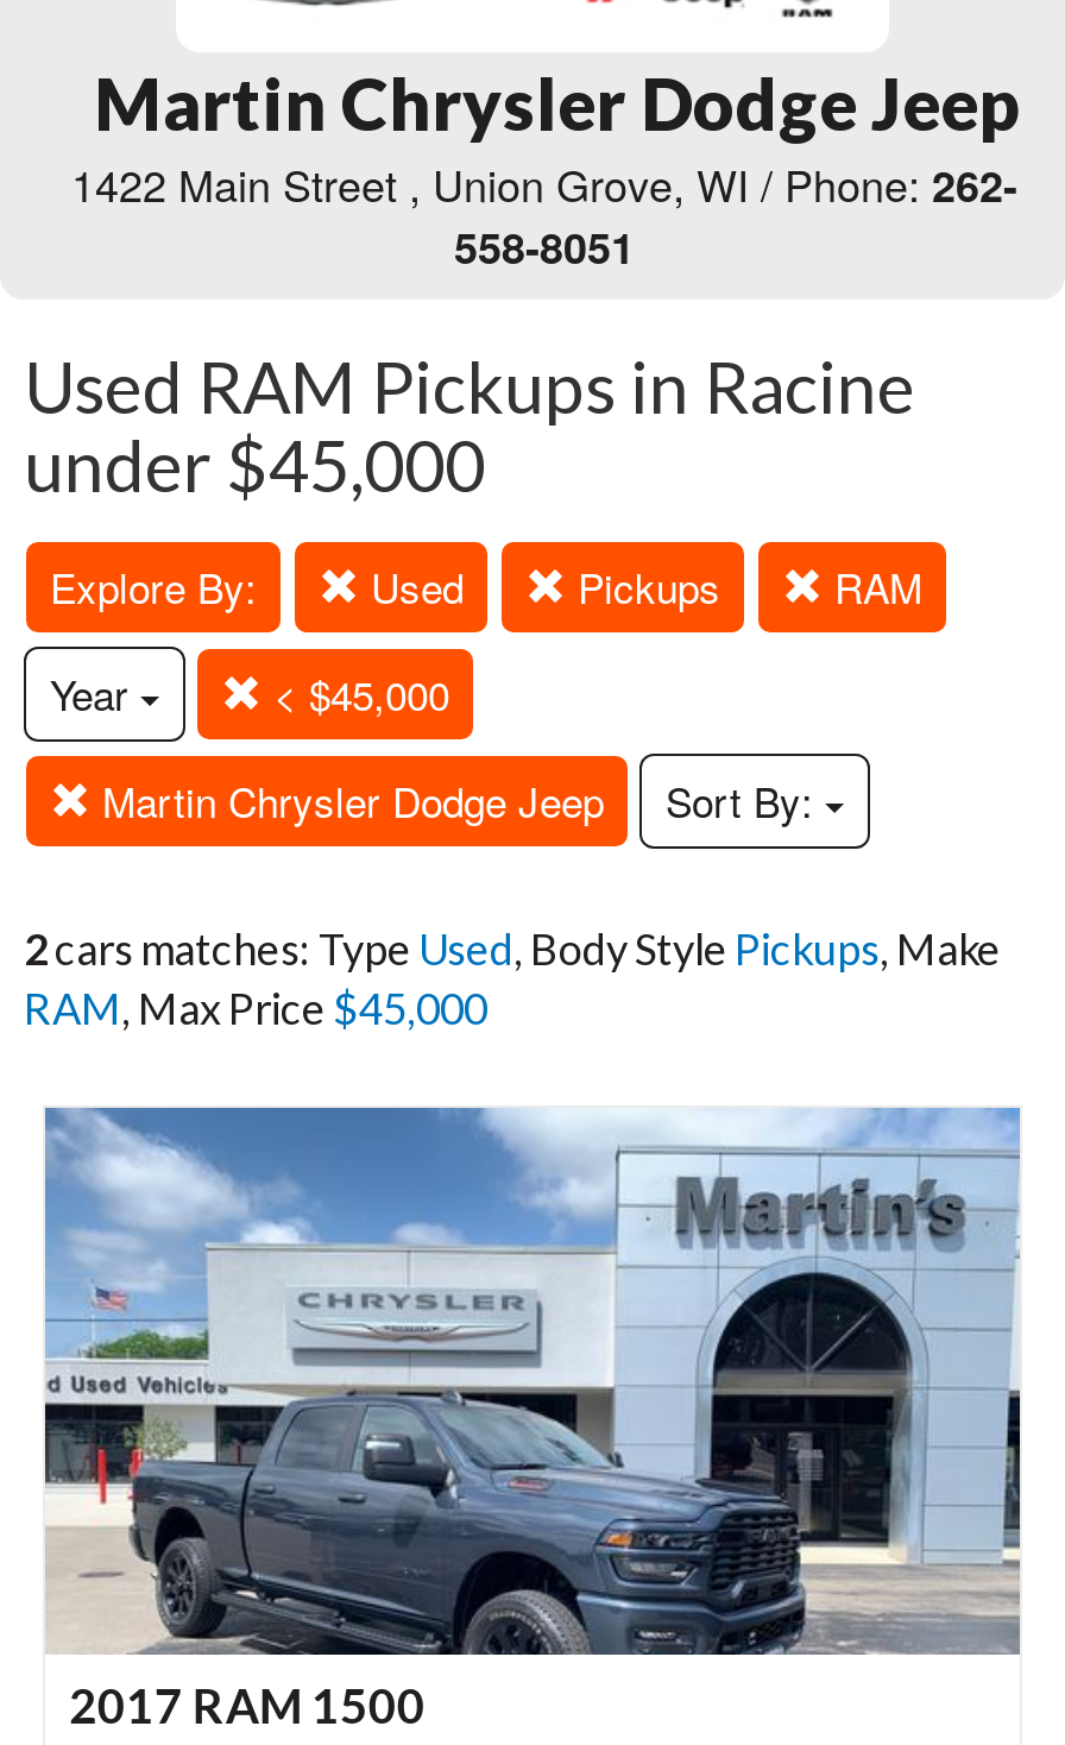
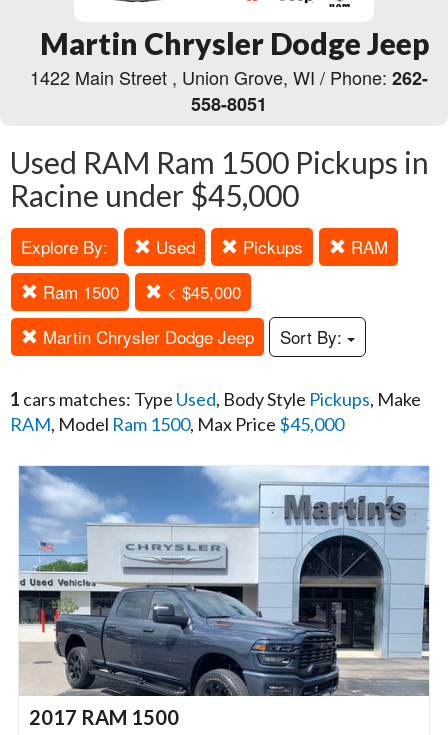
- Used RAM Pickups in Racine
- under $45,000
+ Used RAM Ram 1500 Pickups in
+ Racine under $45,000

- Year
+ Ram 1500

- 2cars matches: Type Used, Body Style Pickups, Make
- RAM, Max Price $45,000
+ 1 cars matches: Type Used, Body Style Pickups, Make
+ RAM, Model Ram 1500, Max Price $45,000
